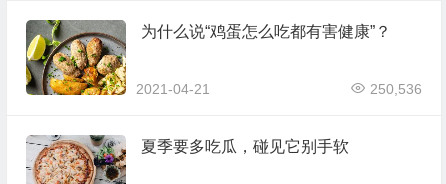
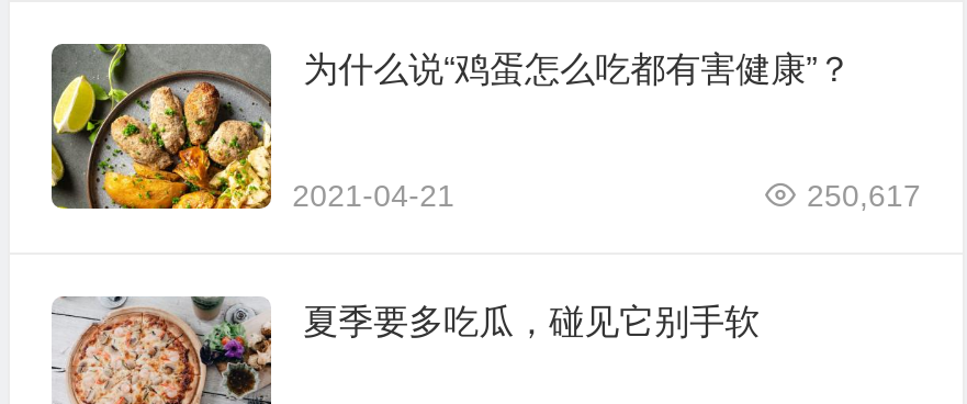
- 250,536
+ 250,617
